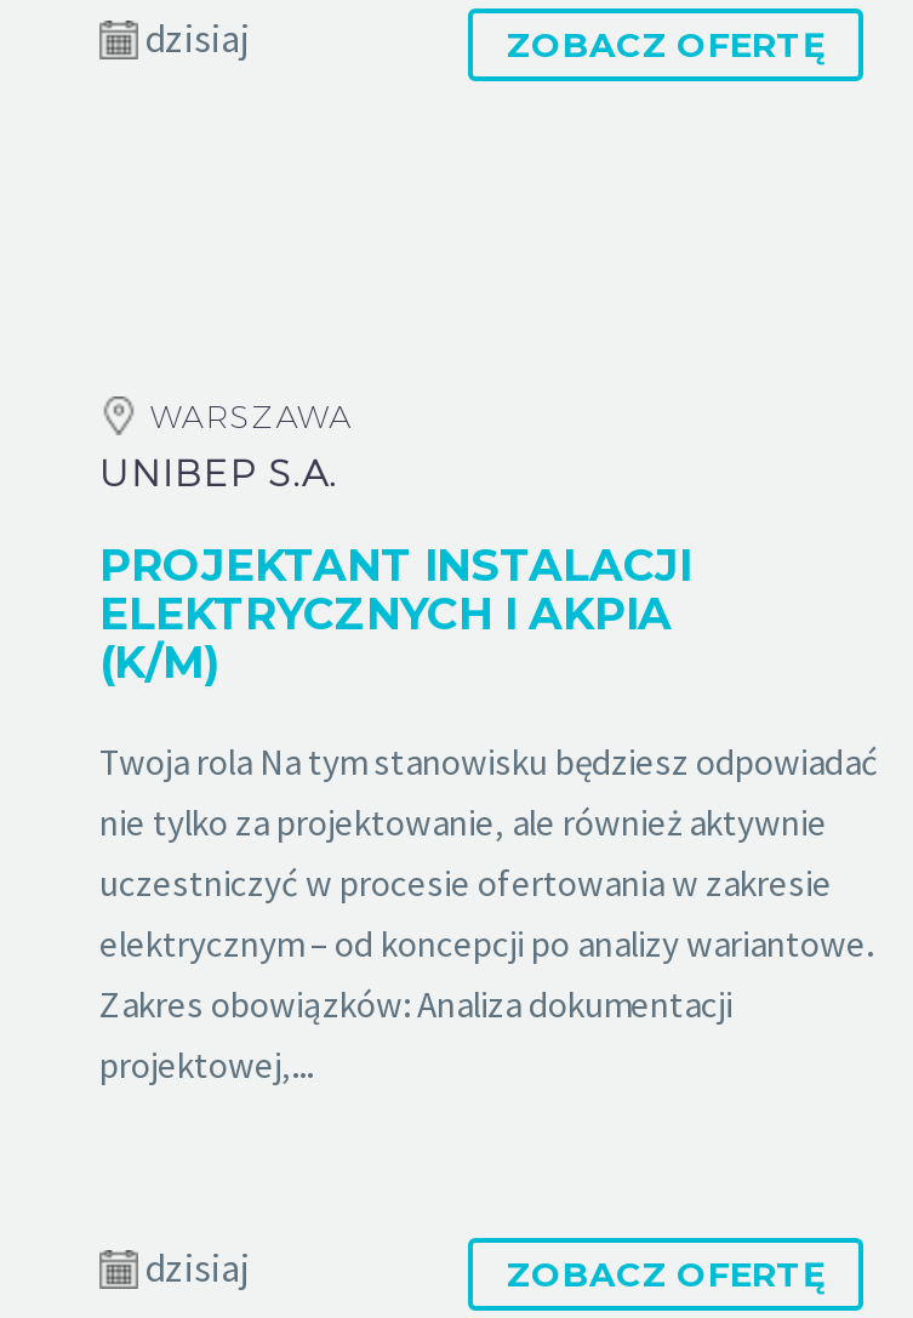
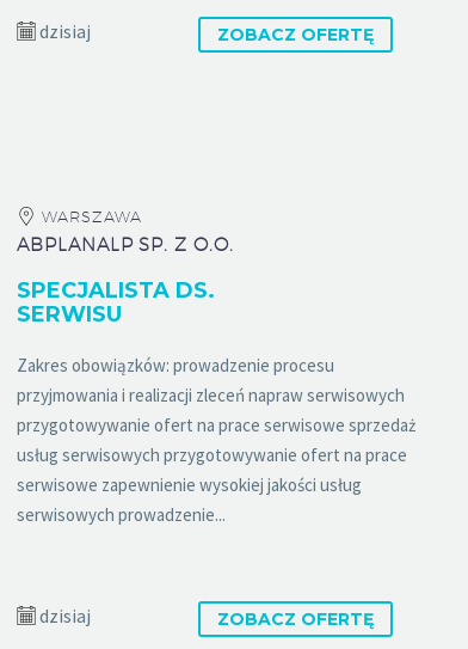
- UNIBEP S.A.
+ ABPLANALP SP. Z O.O.

- PROJEKTANT INSTALACJI
- ELEKTRYCZNYCH I AKPIA
- (K/M)
+ SPECJALISTA DS.
+ SERWISU

- Twoja rola Na tym stanowisku będziesz odpowiadać
- nie tylko za projektowanie, ale również aktywnie
- uczestniczyć w procesie ofertowania w zakresie
- elektrycznym – od koncepcji po analizy wariantowe.
- Zakres obowiązków: Analiza dokumentacji
- projektowej,...
+ Zakres obowiązków: prowadzenie procesu
+ przyjmowania i realizacji zleceń napraw serwisowych
+ przygotowywanie ofert na prace serwisowe sprzedaż
+ usług serwisowych przygotowywanie ofert na prace
+ serwisowe zapewnienie wysokiej jakości usług
+ serwisowych prowadzenie...
